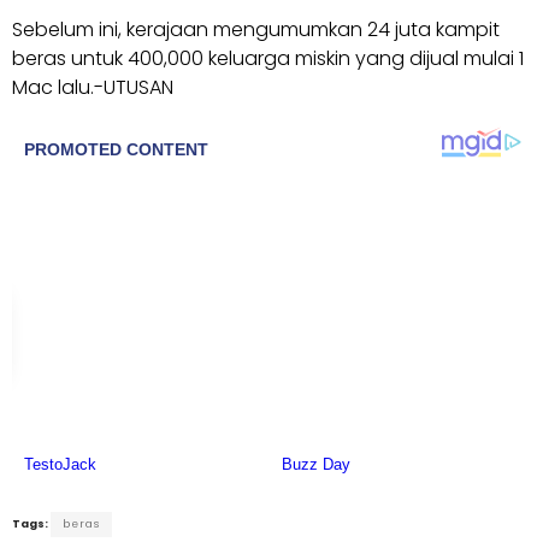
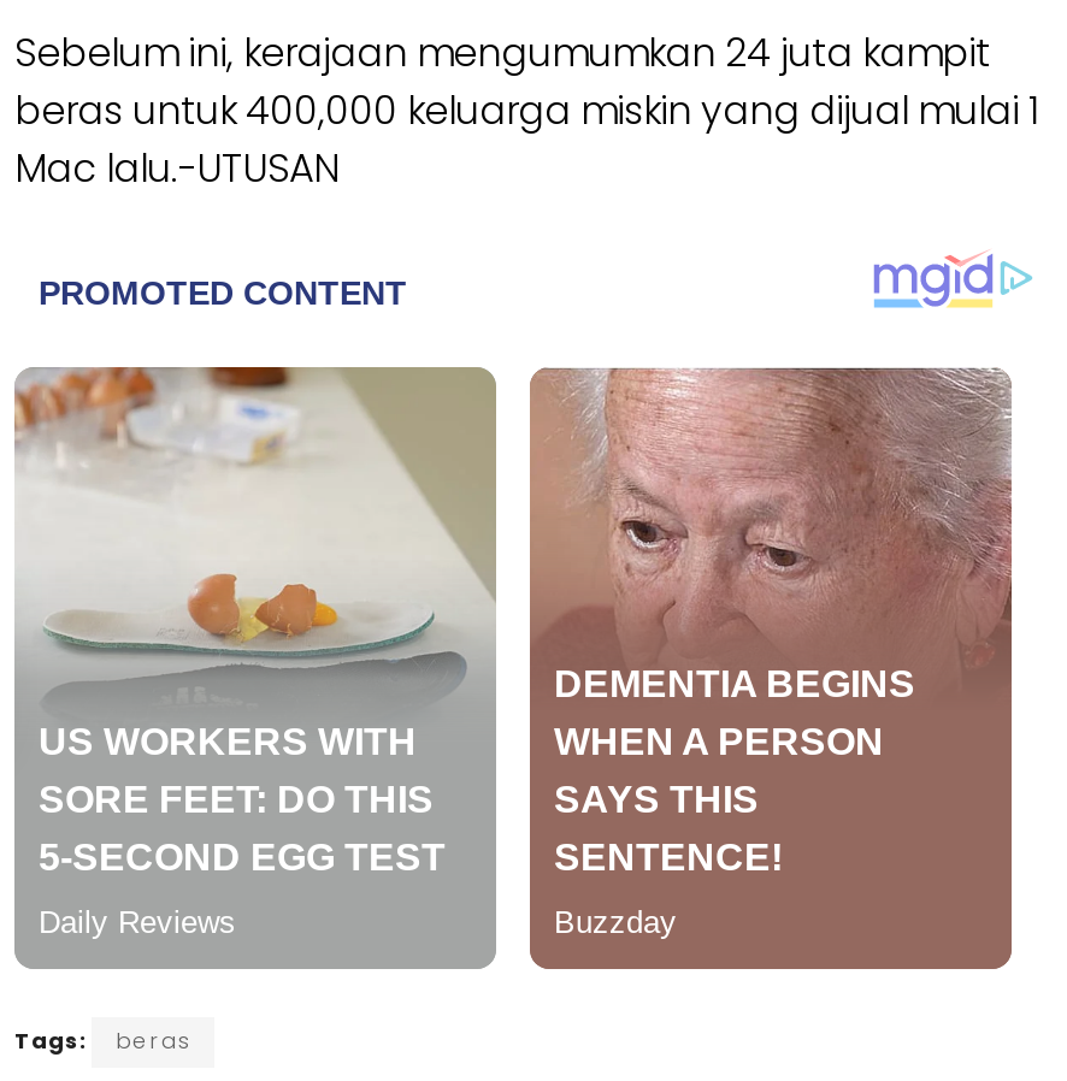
+ [image]

+ [image]
